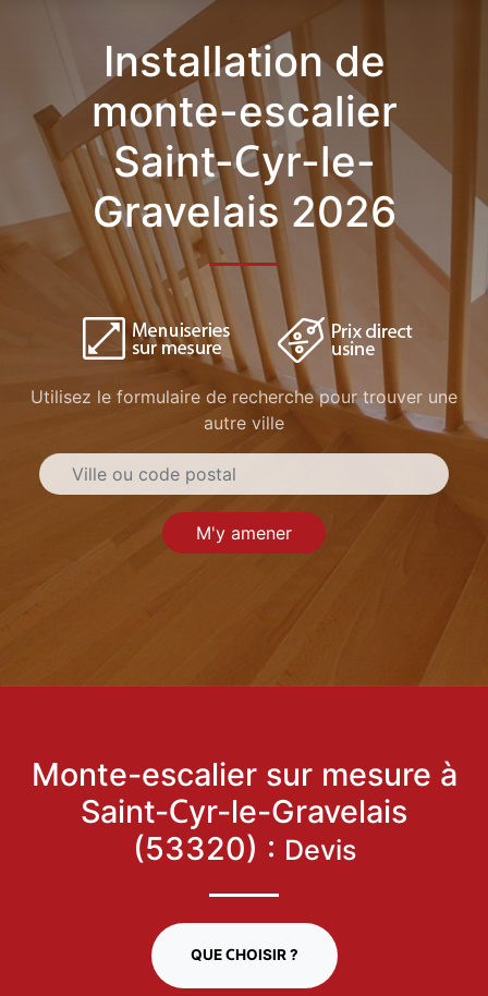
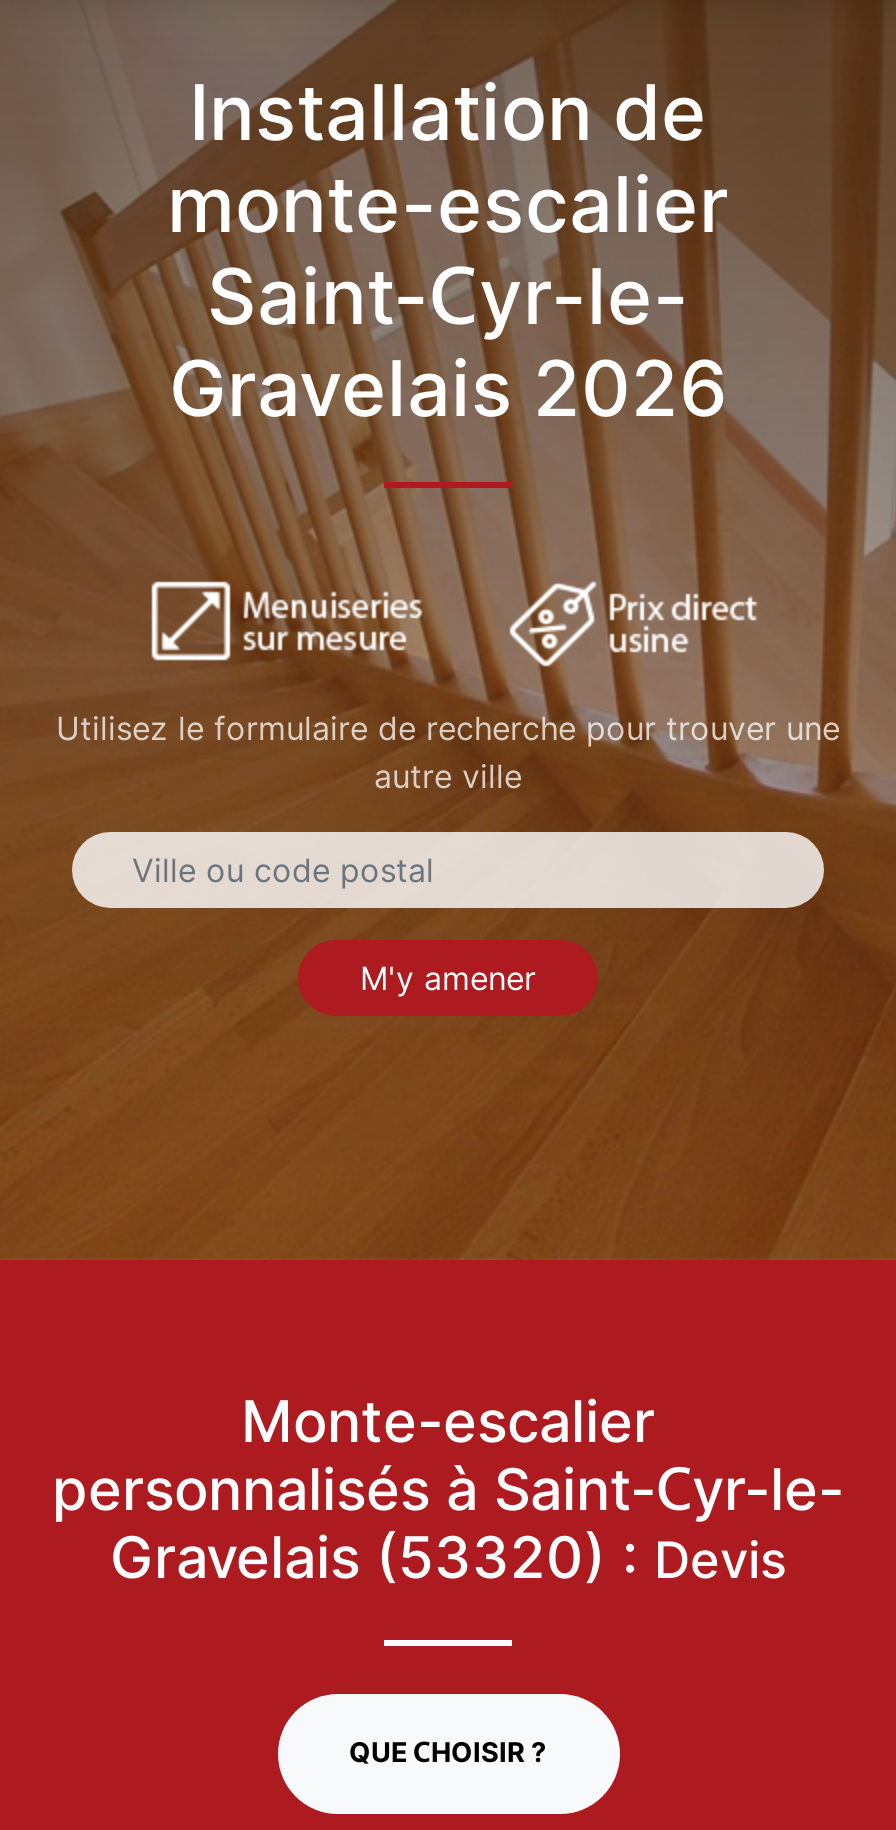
- Monte-escalier sur mesure à
- Saint-Cyr-le-Gravelais
- (53320) : Devis
+ Monte-escalier
+ personnalisés à Saint-Cyr-le-
+ Gravelais (53320) : Devis
